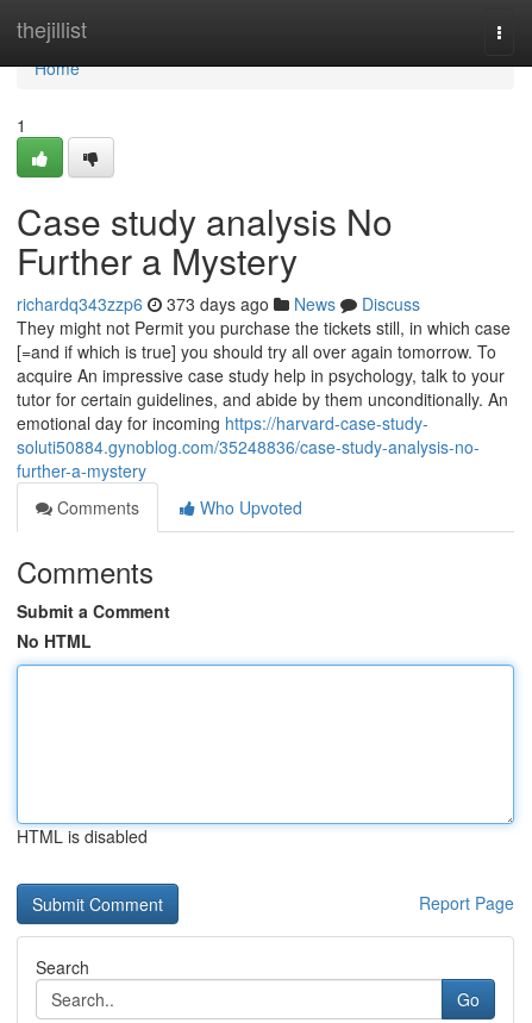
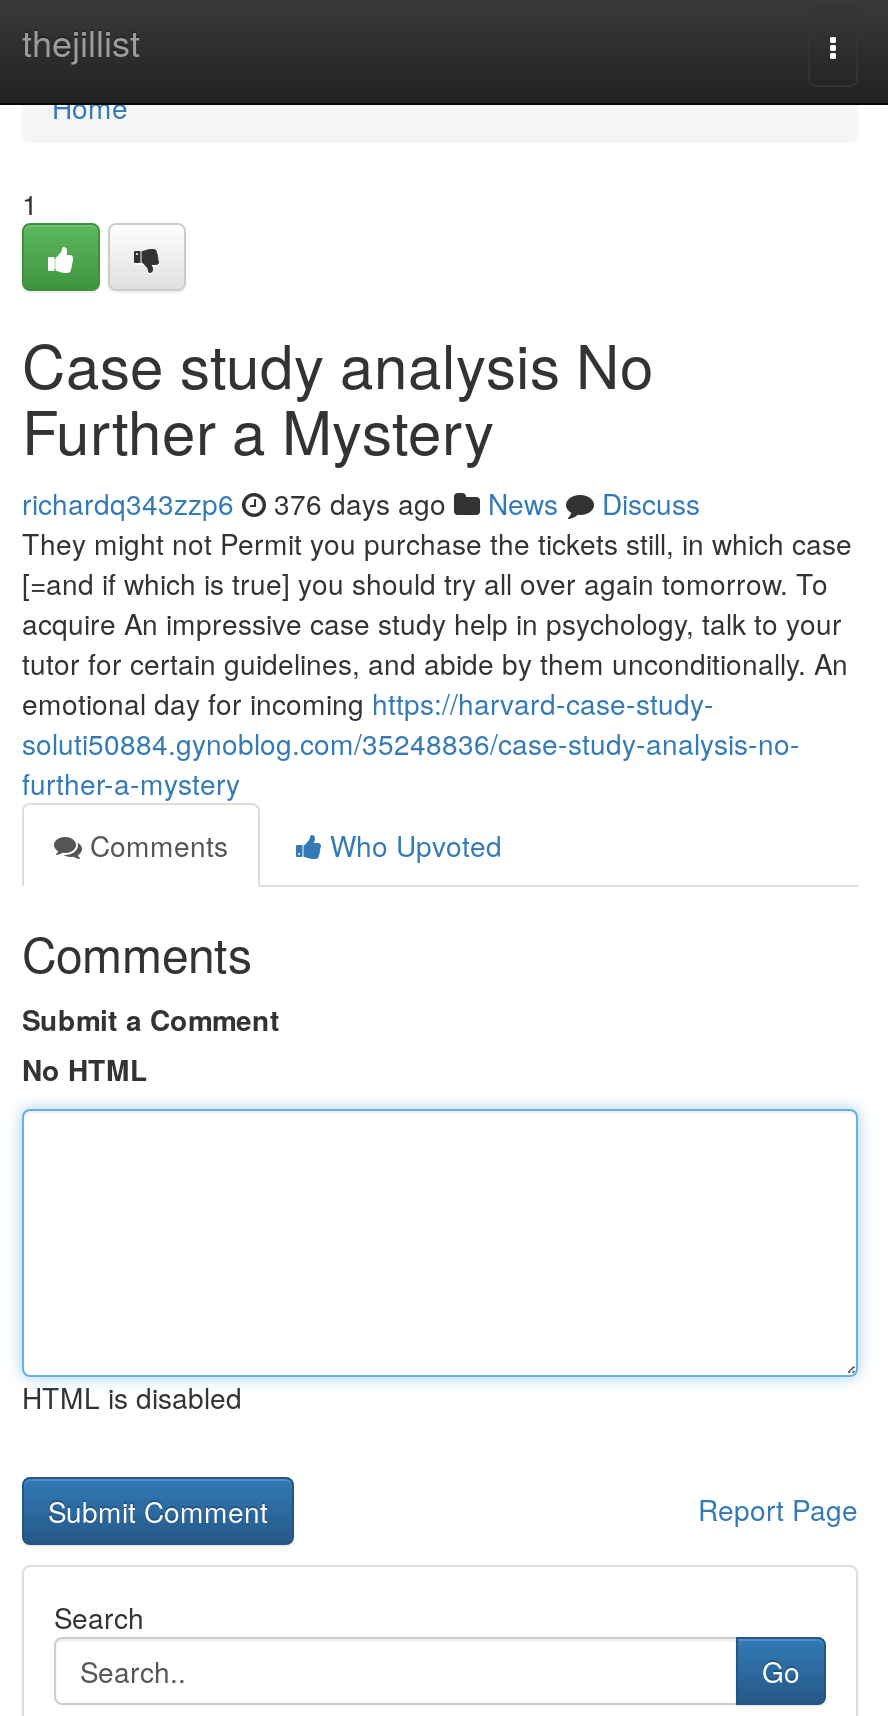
- richardq343zzp6 373 days ago News Discuss
+ richardq343zzp6 376 days ago News Discuss
